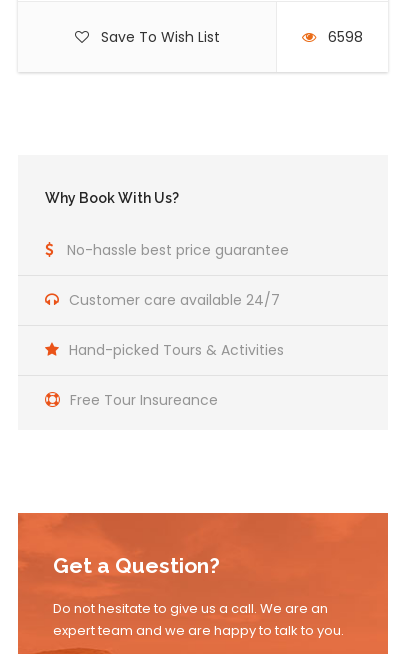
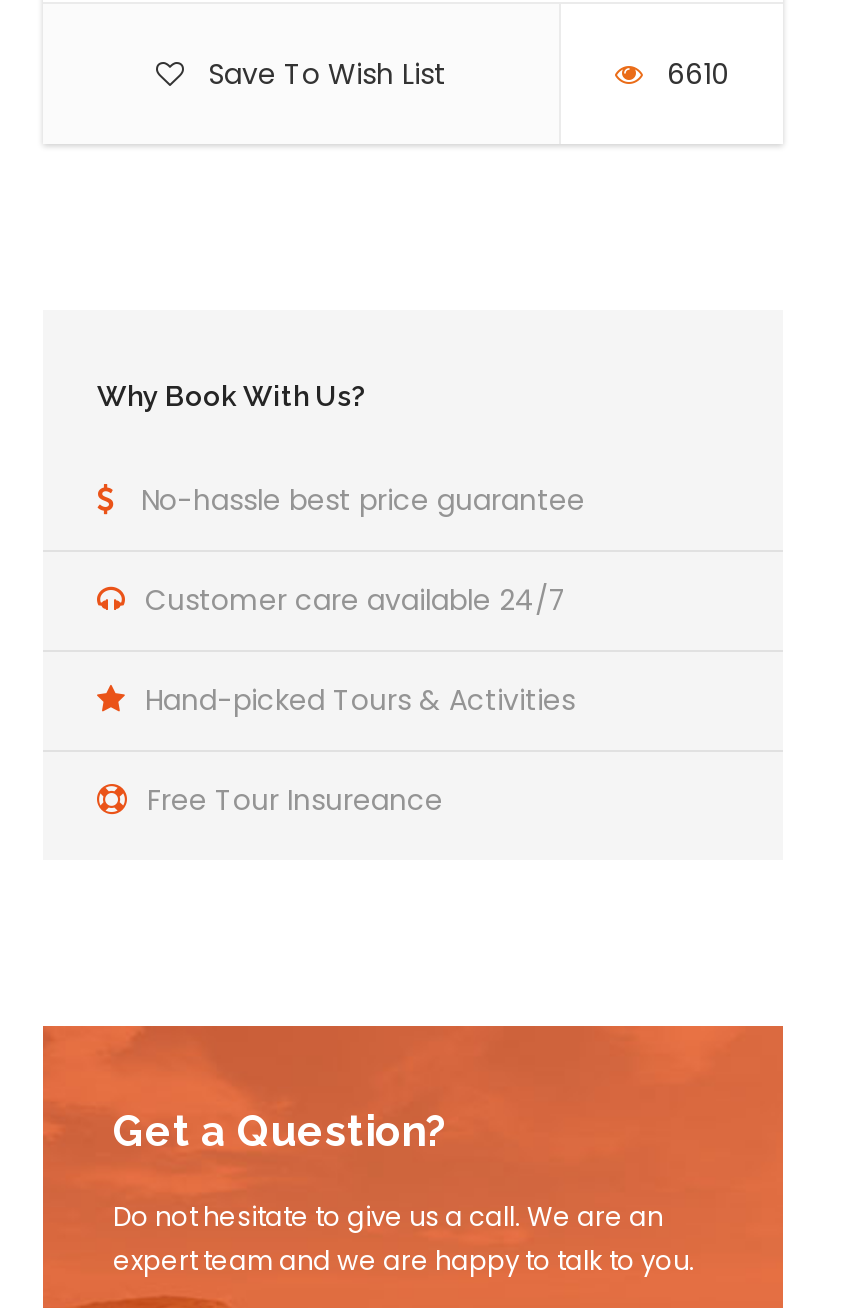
- 6598
+ 6610
